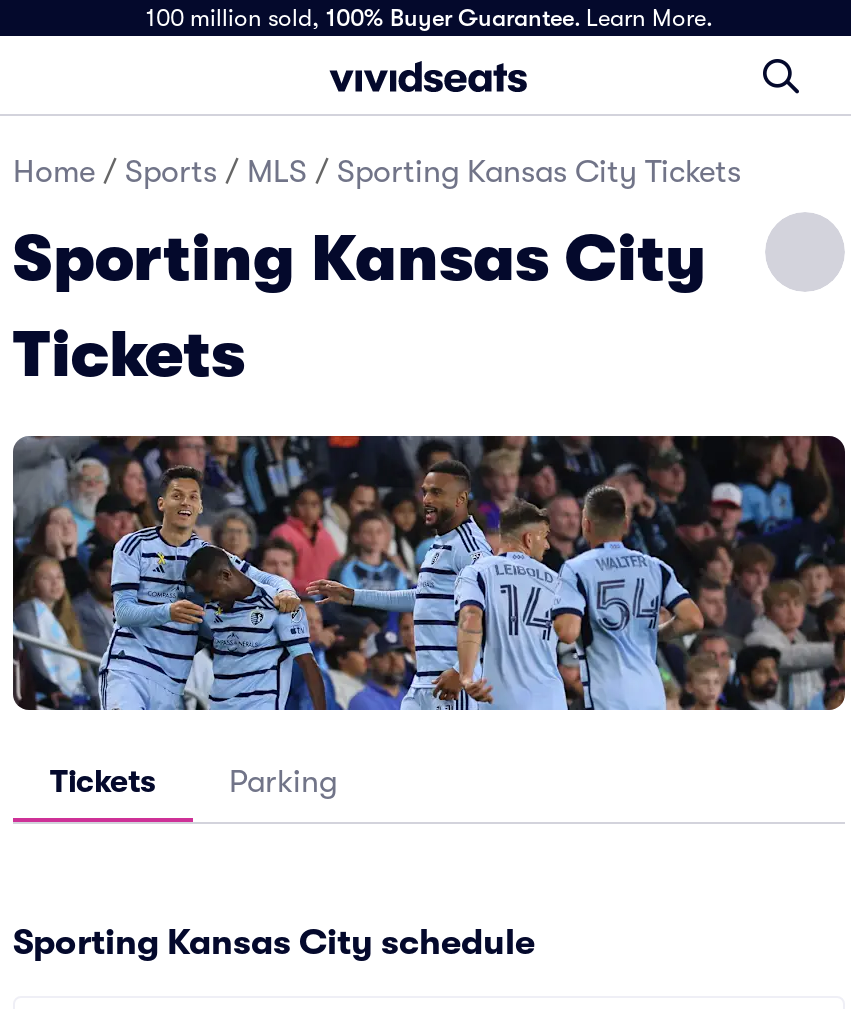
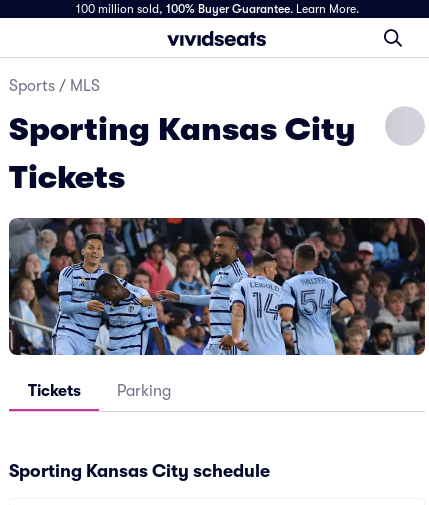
- Home / Sports / MLS / Sporting Kansas City Tickets
+ Sports / MLS
